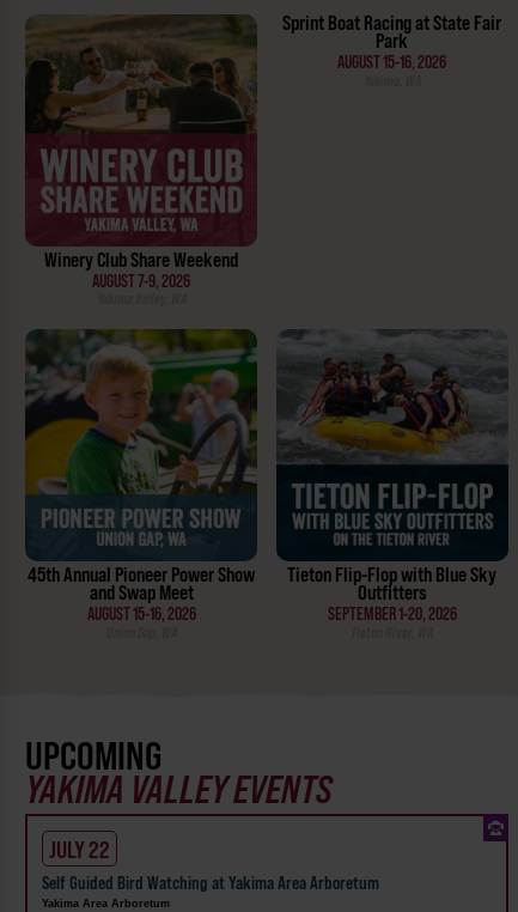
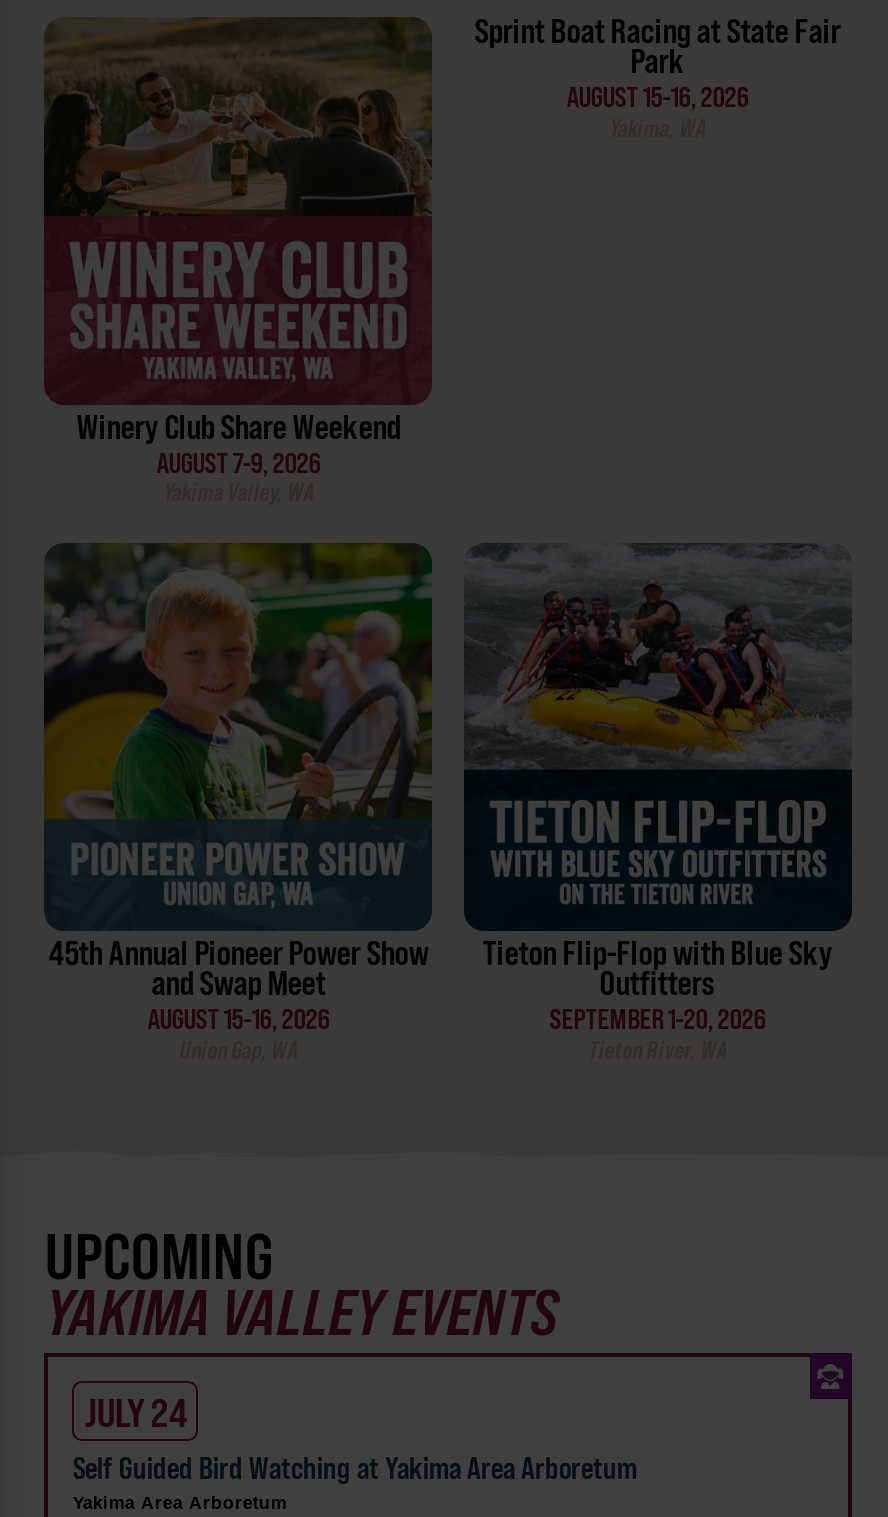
- JULY 22
+ JULY 24
